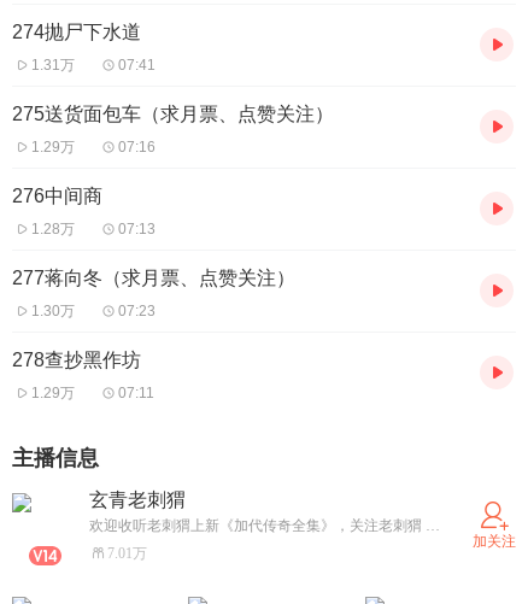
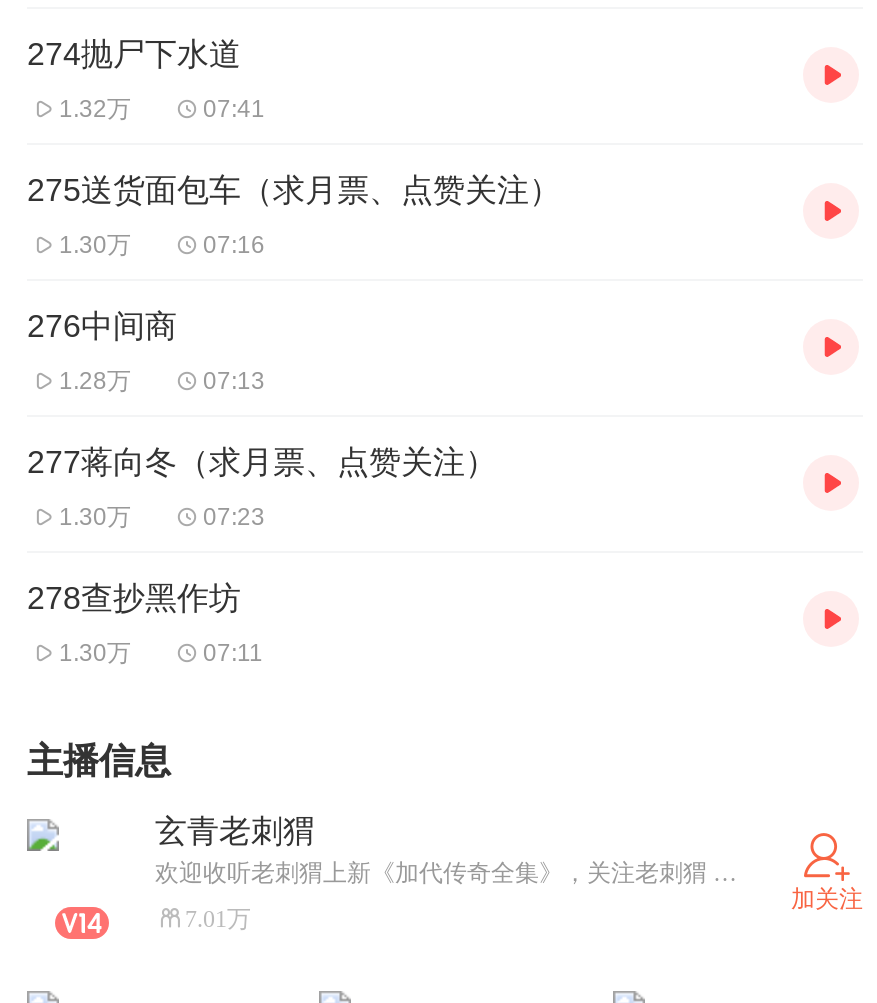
- 1.31万
+ 1.32万

- 1.29万
+ 1.30万

- 1.29万
+ 1.30万
